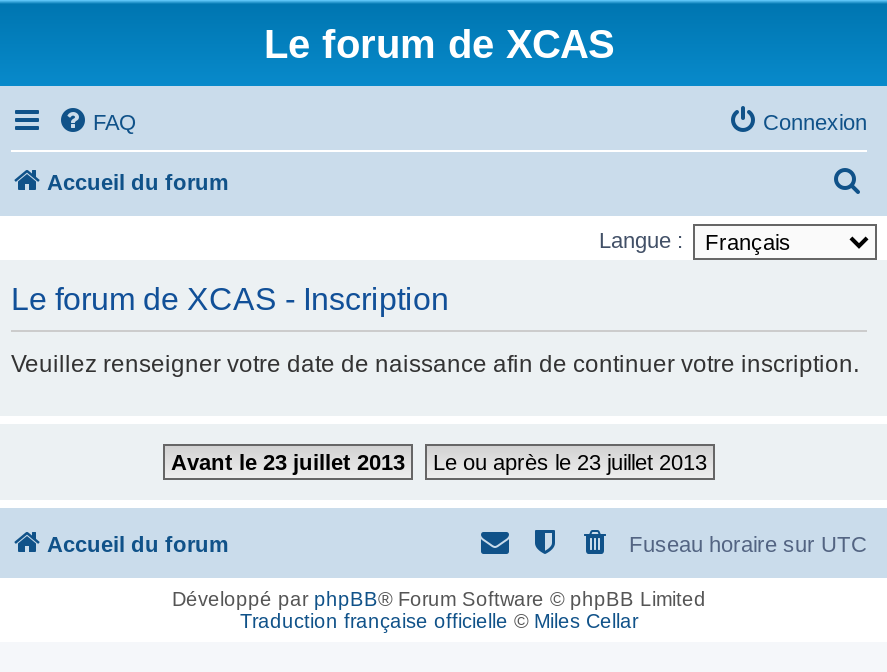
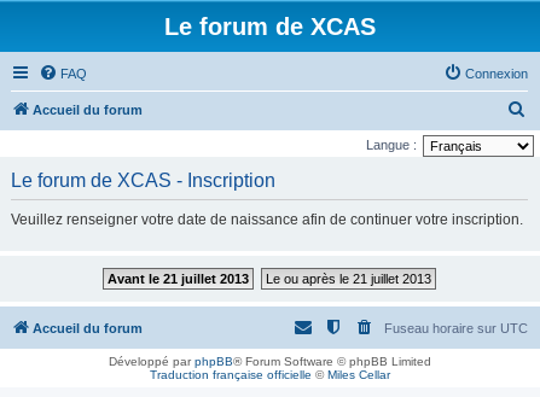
- Avant le 23 juillet 2013
+ Avant le 21 juillet 2013

- Le ou après le 23 juillet 2013
+ Le ou après le 21 juillet 2013
